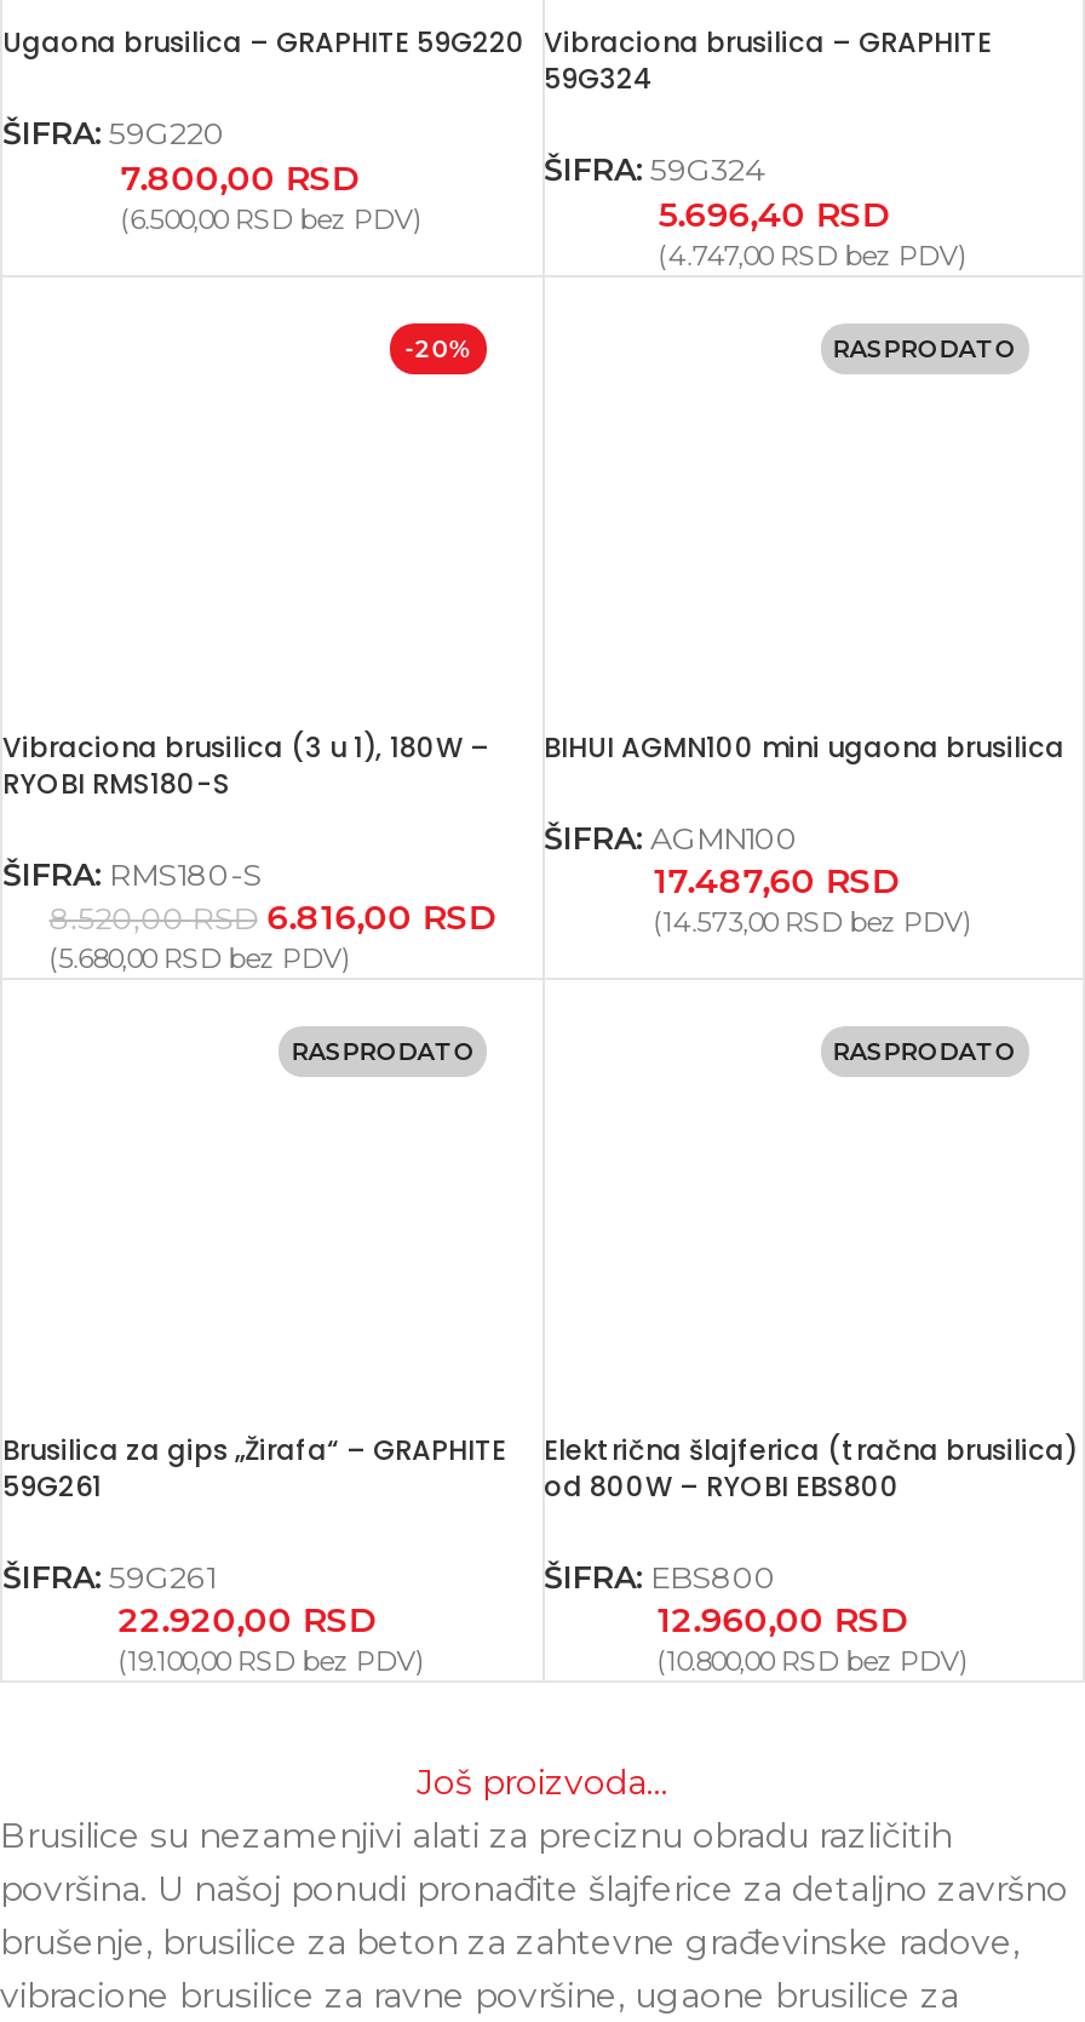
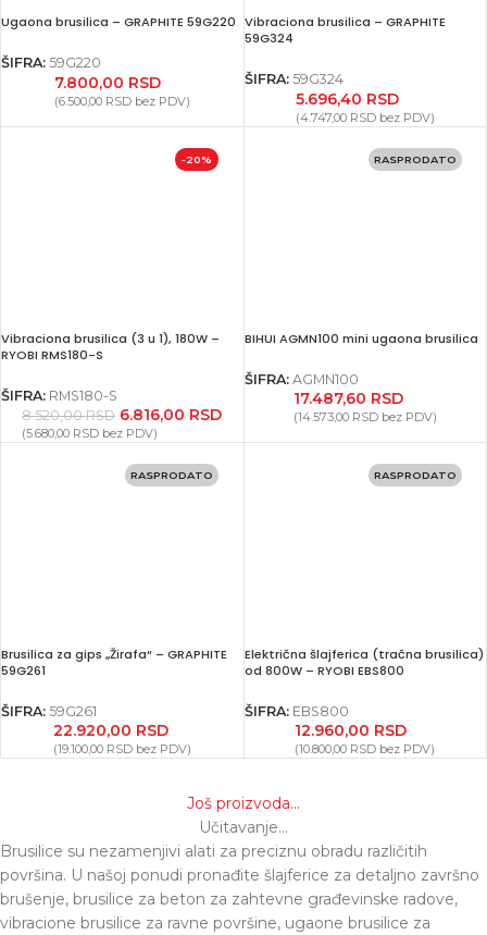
+ Učitavanje...
